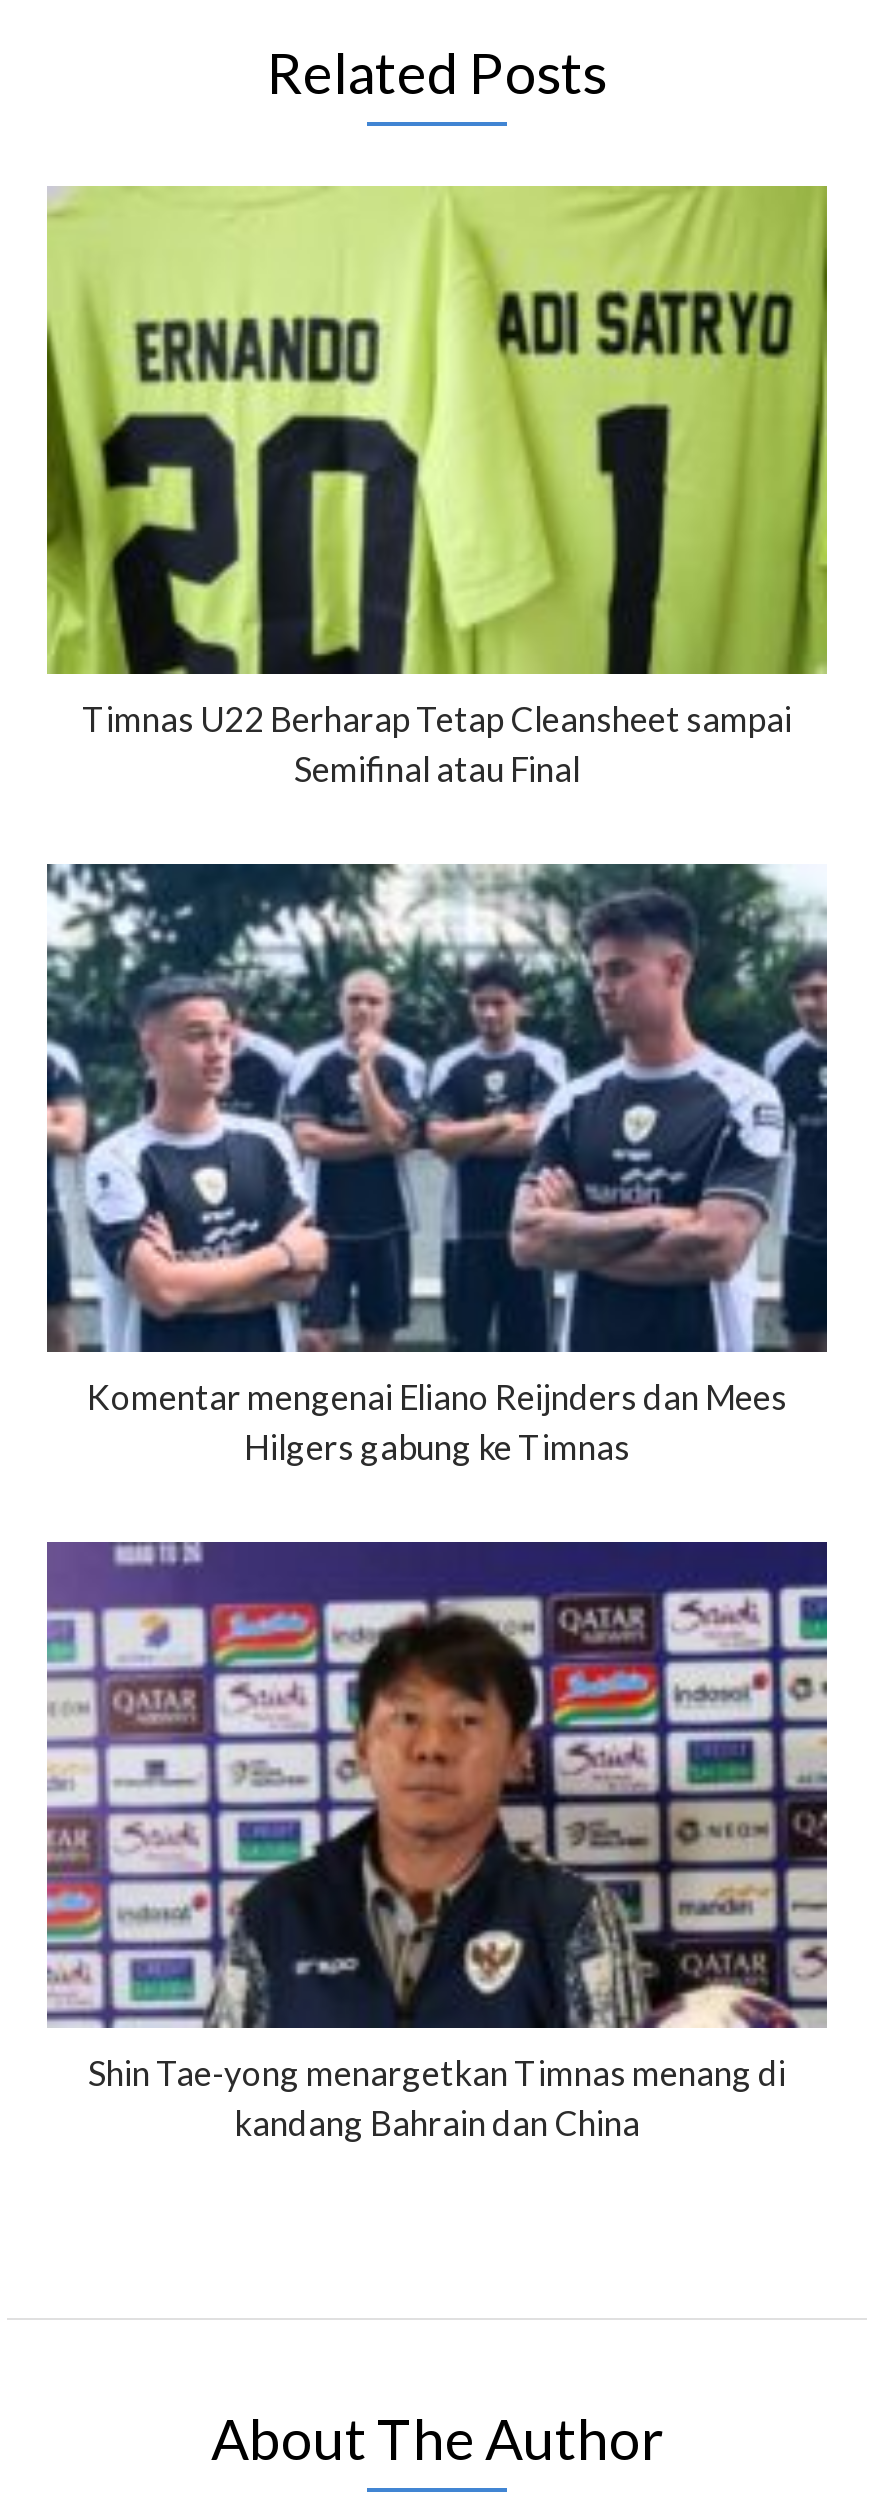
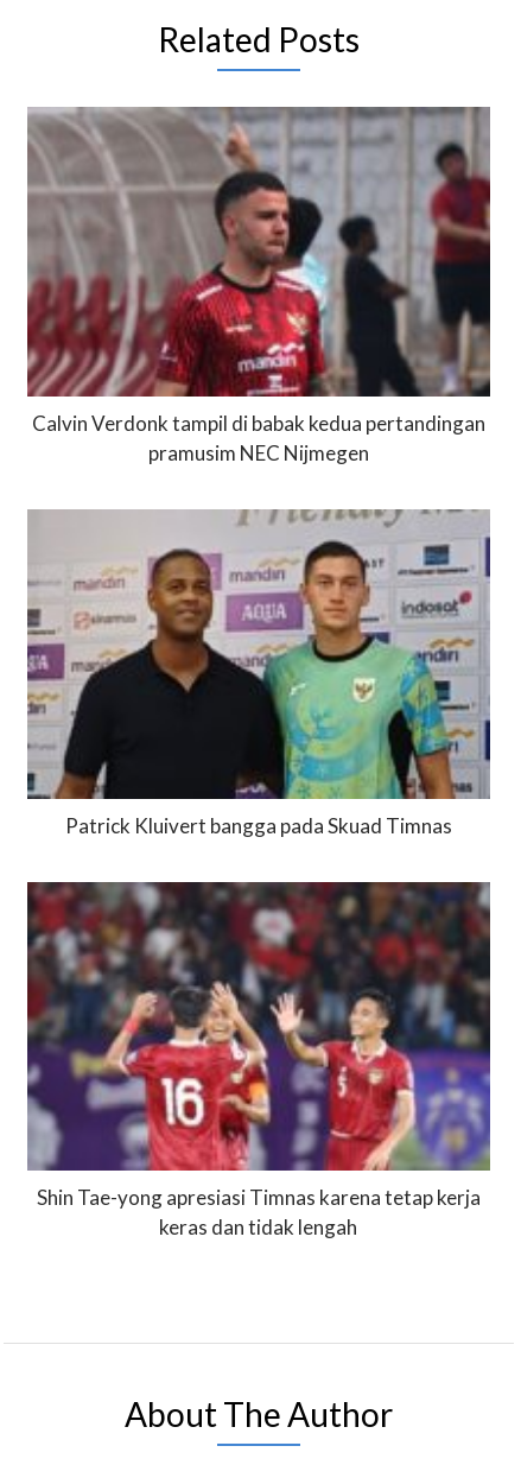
- [image]
- Timnas U22 Berharap Tetap Cleansheet sampai
- Semifinal atau Final
+ [image]
+ Calvin Verdonk tampil di babak kedua pertandingan
+ pramusim NEC Nijmegen

- [image]
- Komentar mengenai Eliano Reijnders dan Mees
- Hilgers gabung ke Timnas
+ [image]
+ Patrick Kluivert bangga pada Skuad Timnas

- [image]
- Shin Tae-yong menargetkan Timnas menang di
- kandang Bahrain dan China
+ [image]
+ Shin Tae-yong apresiasi Timnas karena tetap kerja
+ keras dan tidak lengah
